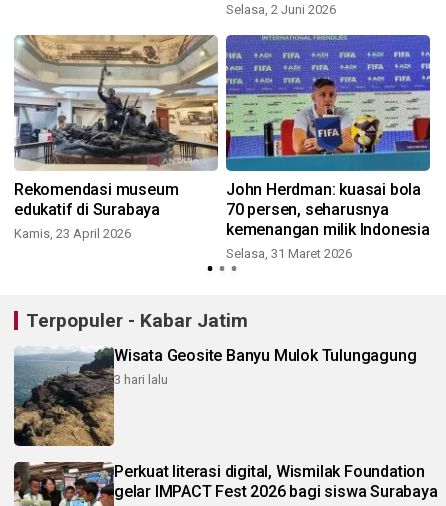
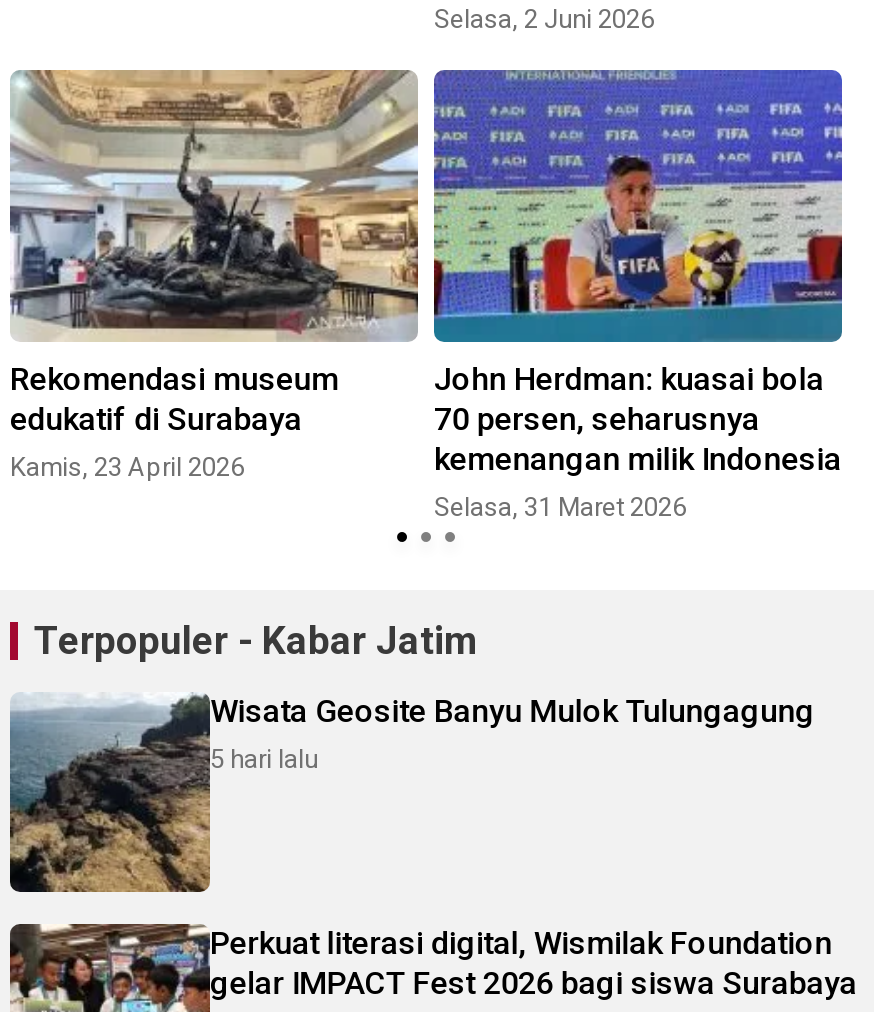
- 3 hari lalu
+ 5 hari lalu
